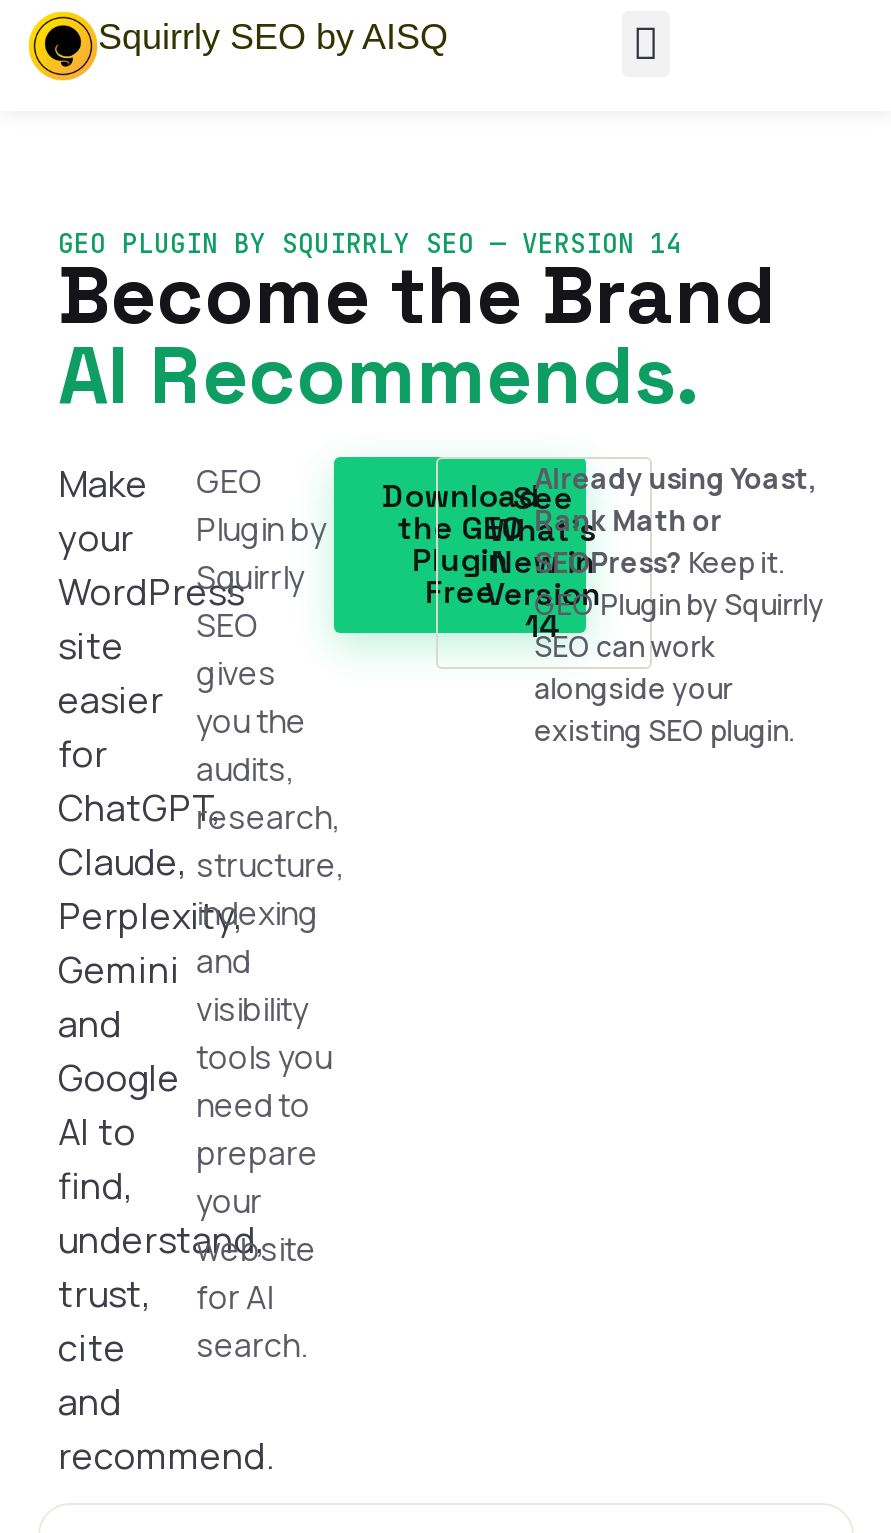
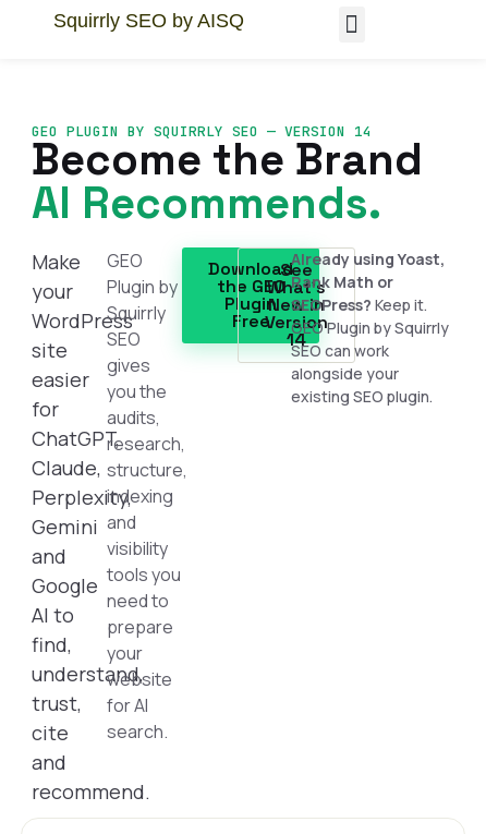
- [image]
